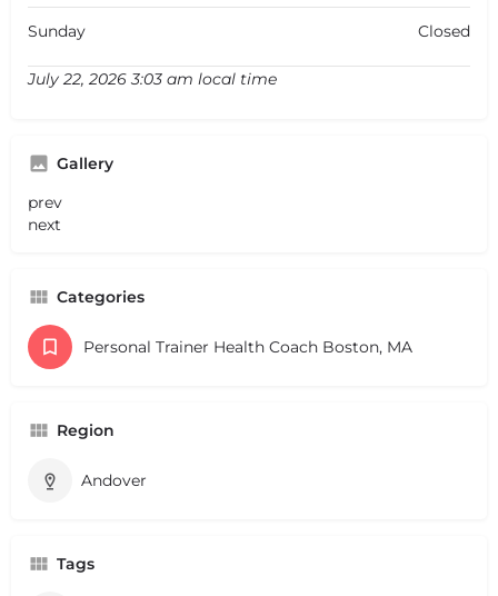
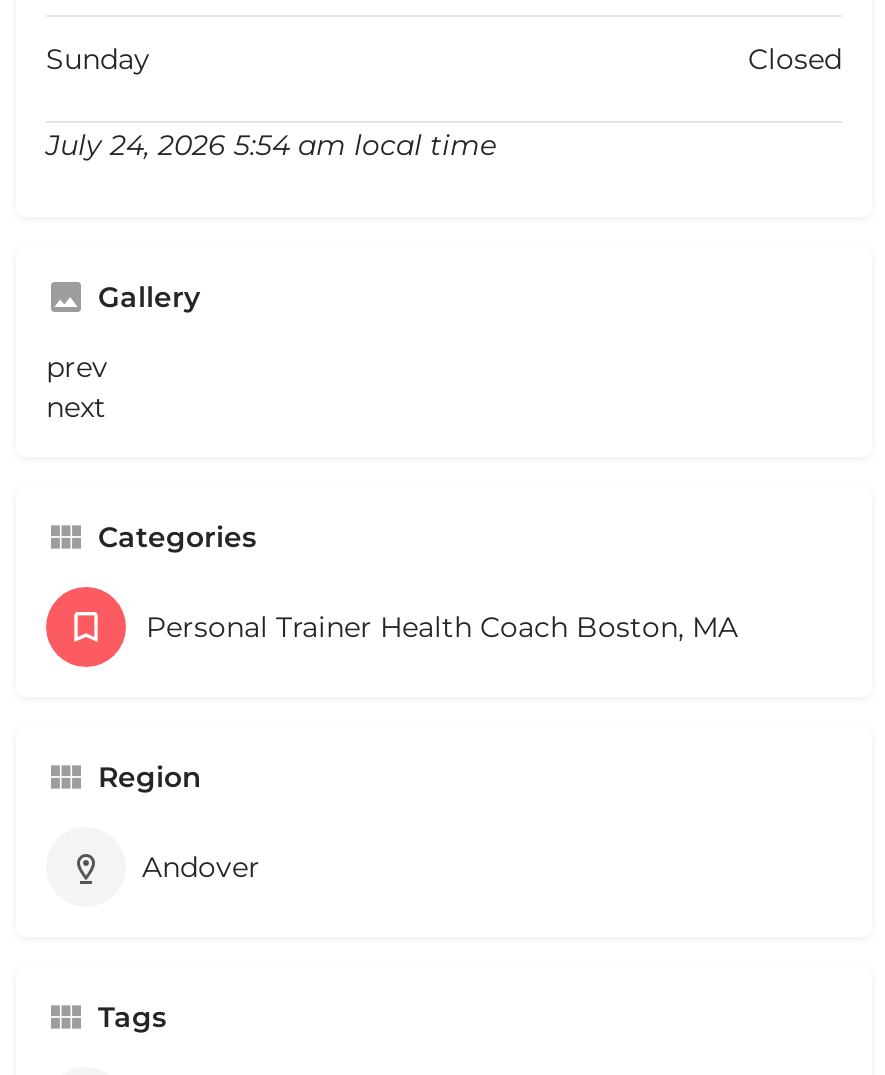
- July 22, 2026 3:03 am local time
+ July 24, 2026 5:54 am local time
